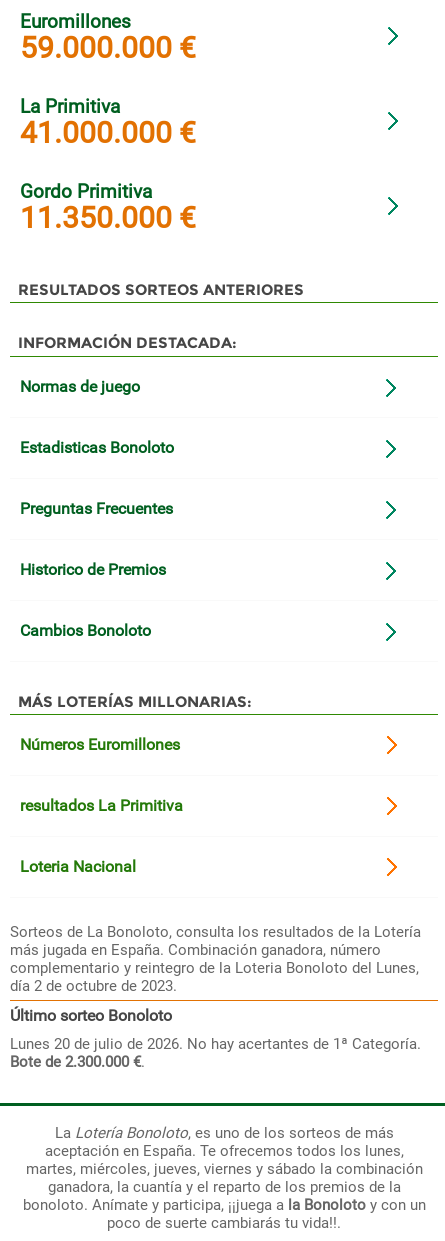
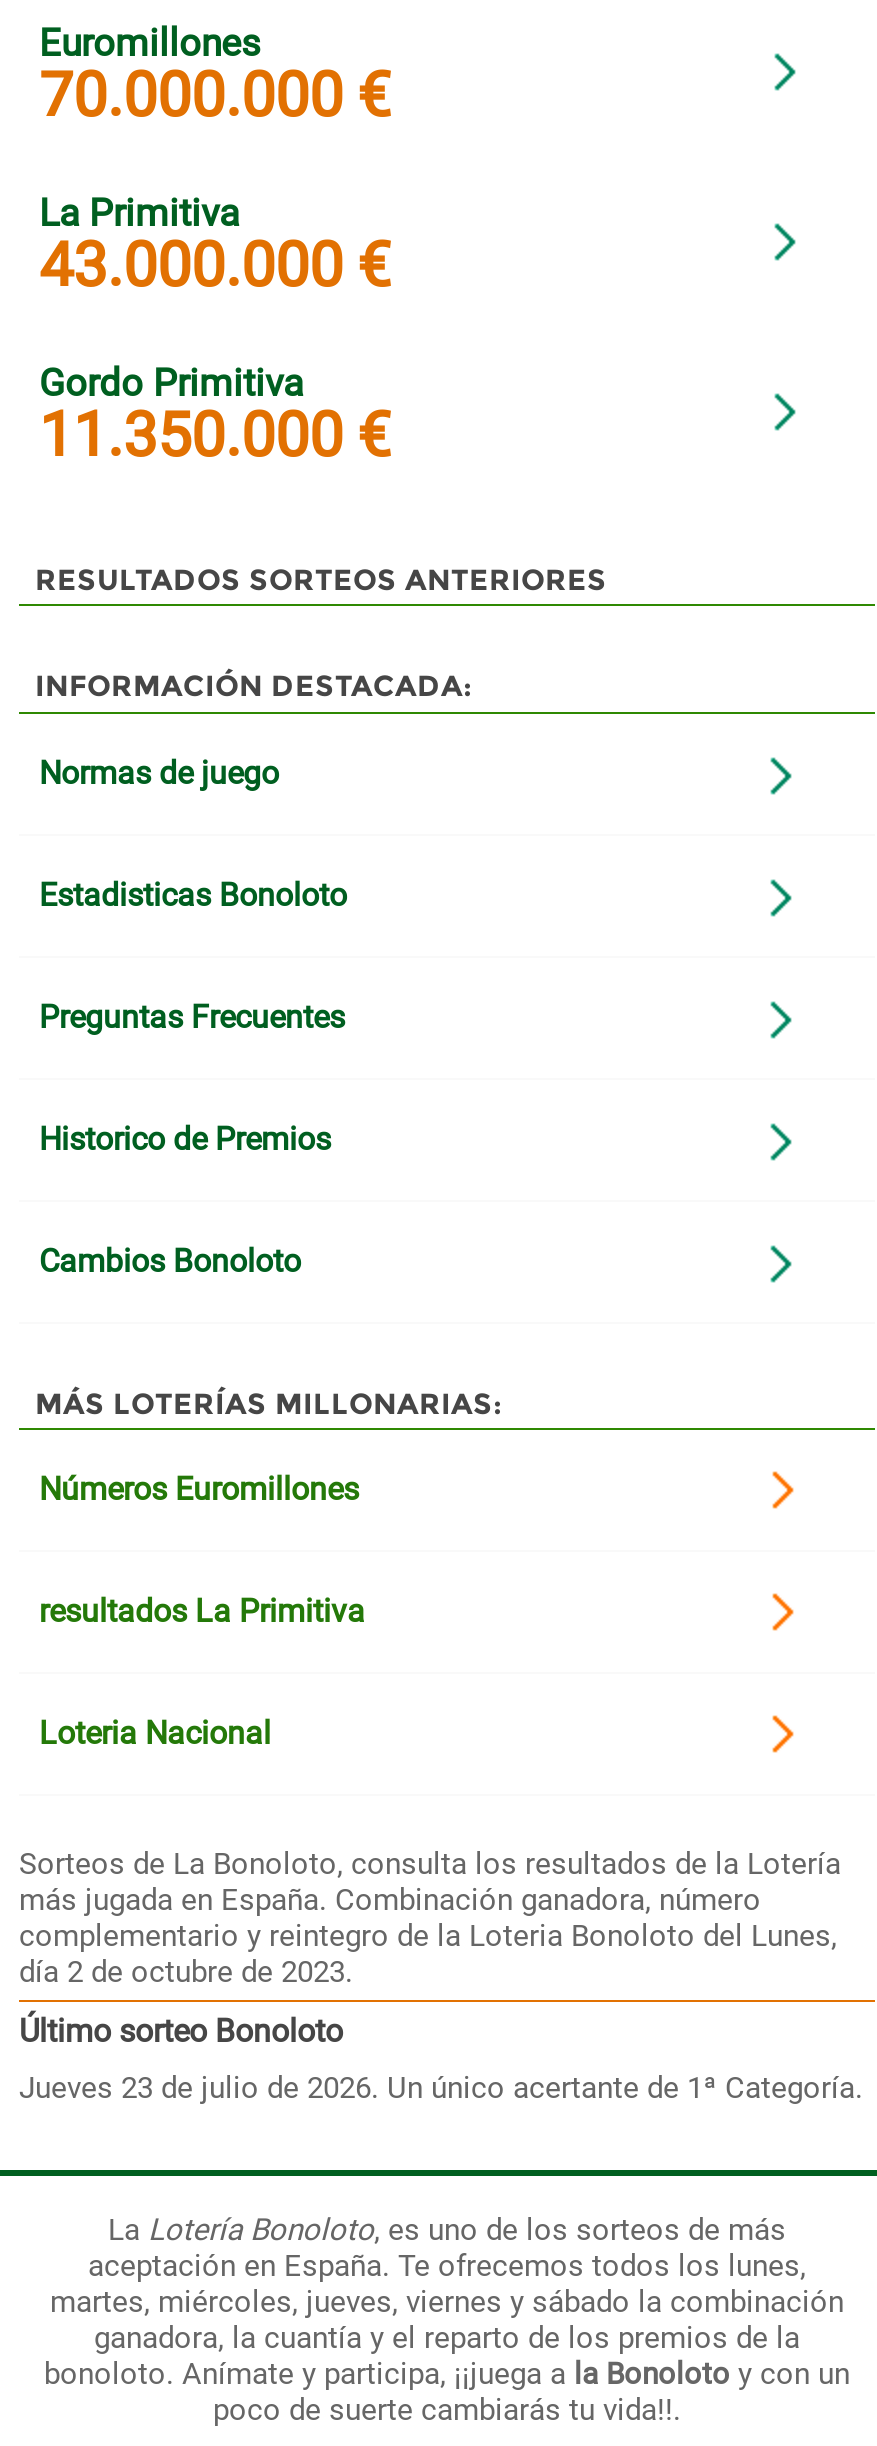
- 59.000.000 €
+ 70.000.000 €

- 41.000.000 €
+ 43.000.000 €

- Lunes 20 de julio de 2026. No hay acertantes de 1ª Categoría.
- Bote de 2.300.000 €.
+ Jueves 23 de julio de 2026. Un único acertante de 1ª Categoría.
